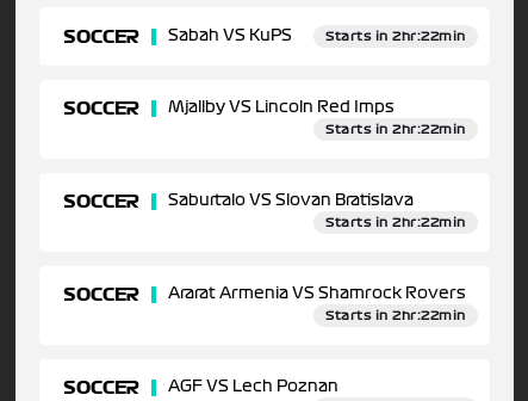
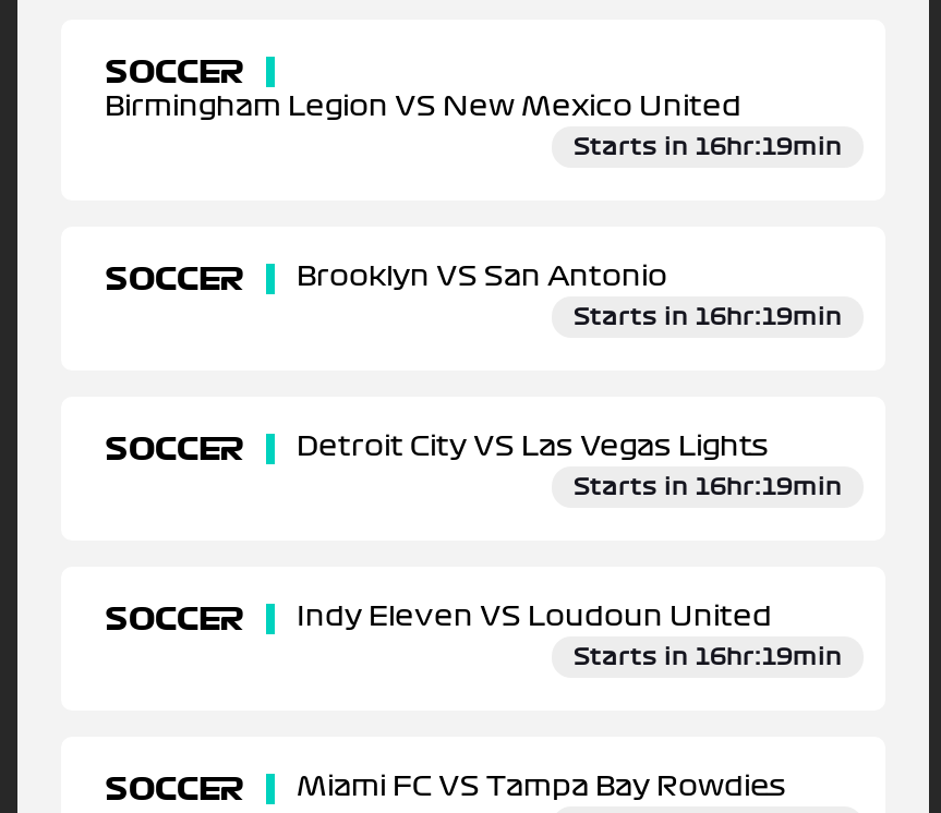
- Sabah VS KuPS
- Starts in 2hr:22min
+ Birmingham Legion VS New Mexico United
+ Starts in 16hr:19min

- Mjallby VS Lincoln Red Imps
+ Brooklyn VS San Antonio

- Starts in 2hr:22min
+ Starts in 16hr:19min

- Saburtalo VS Slovan Bratislava
+ Detroit City VS Las Vegas Lights

- Starts in 2hr:22min
+ Starts in 16hr:19min

- Ararat Armenia VS Shamrock Rovers
+ Indy Eleven VS Loudoun United

- Starts in 2hr:22min
+ Starts in 16hr:19min

- AGF VS Lech Poznan
+ Miami FC VS Tampa Bay Rowdies
